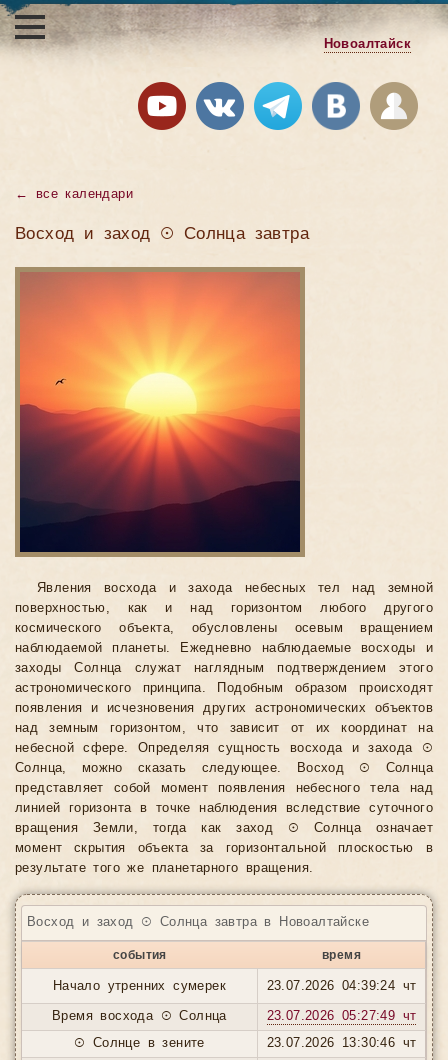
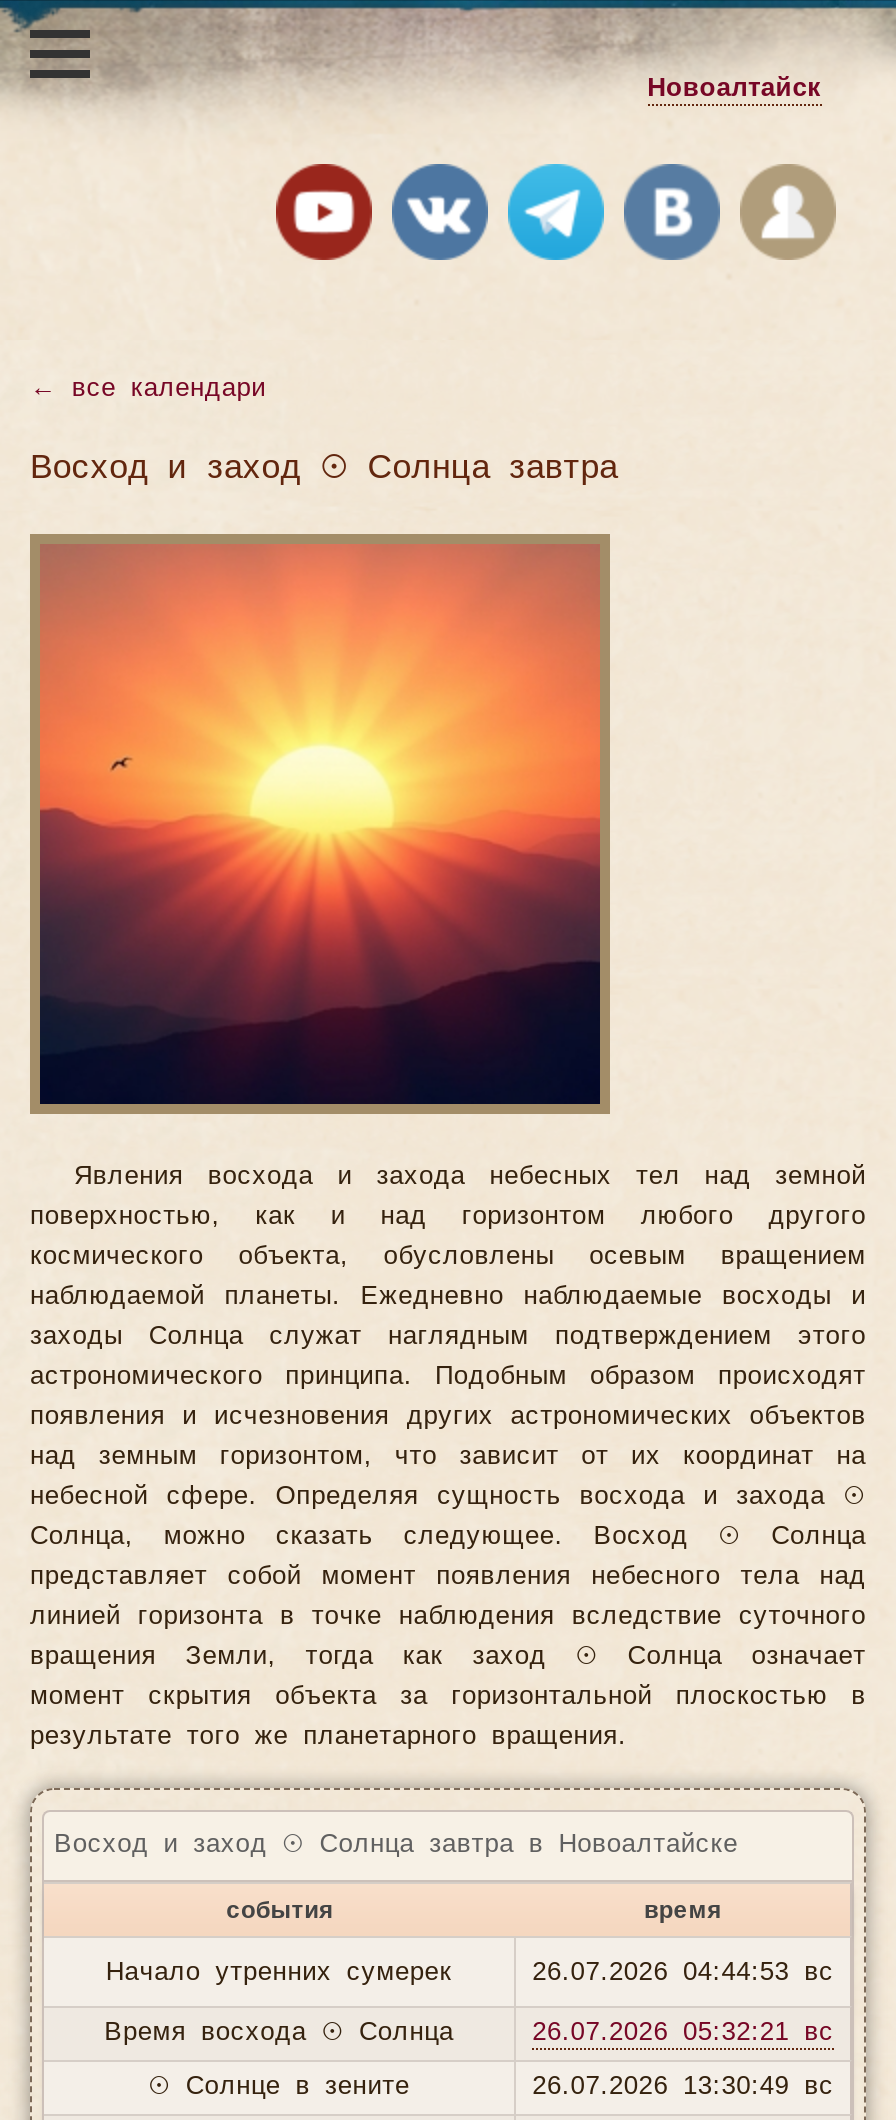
- 23.07.2026 04:39:24 чт
+ 26.07.2026 04:44:53 вс

- 23.07.2026 05:27:49 чт
+ 26.07.2026 05:32:21 вс

- 23.07.2026 13:30:46 чт
+ 26.07.2026 13:30:49 вс
